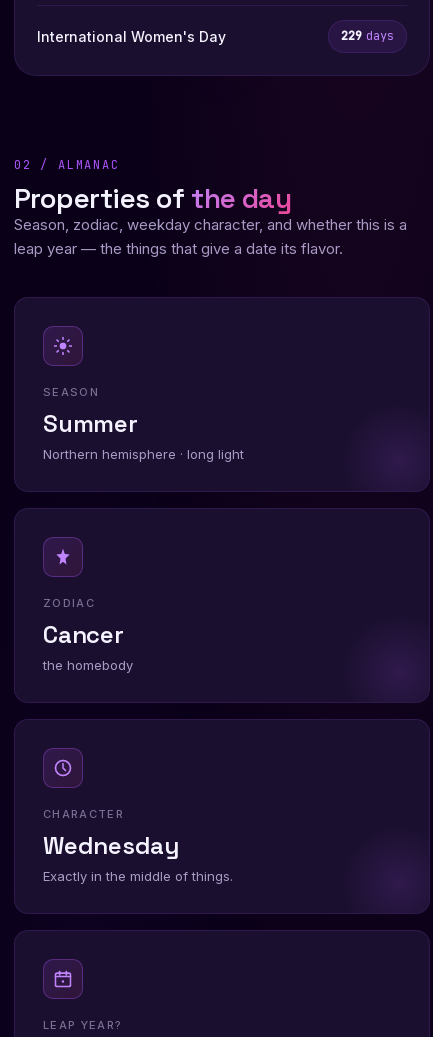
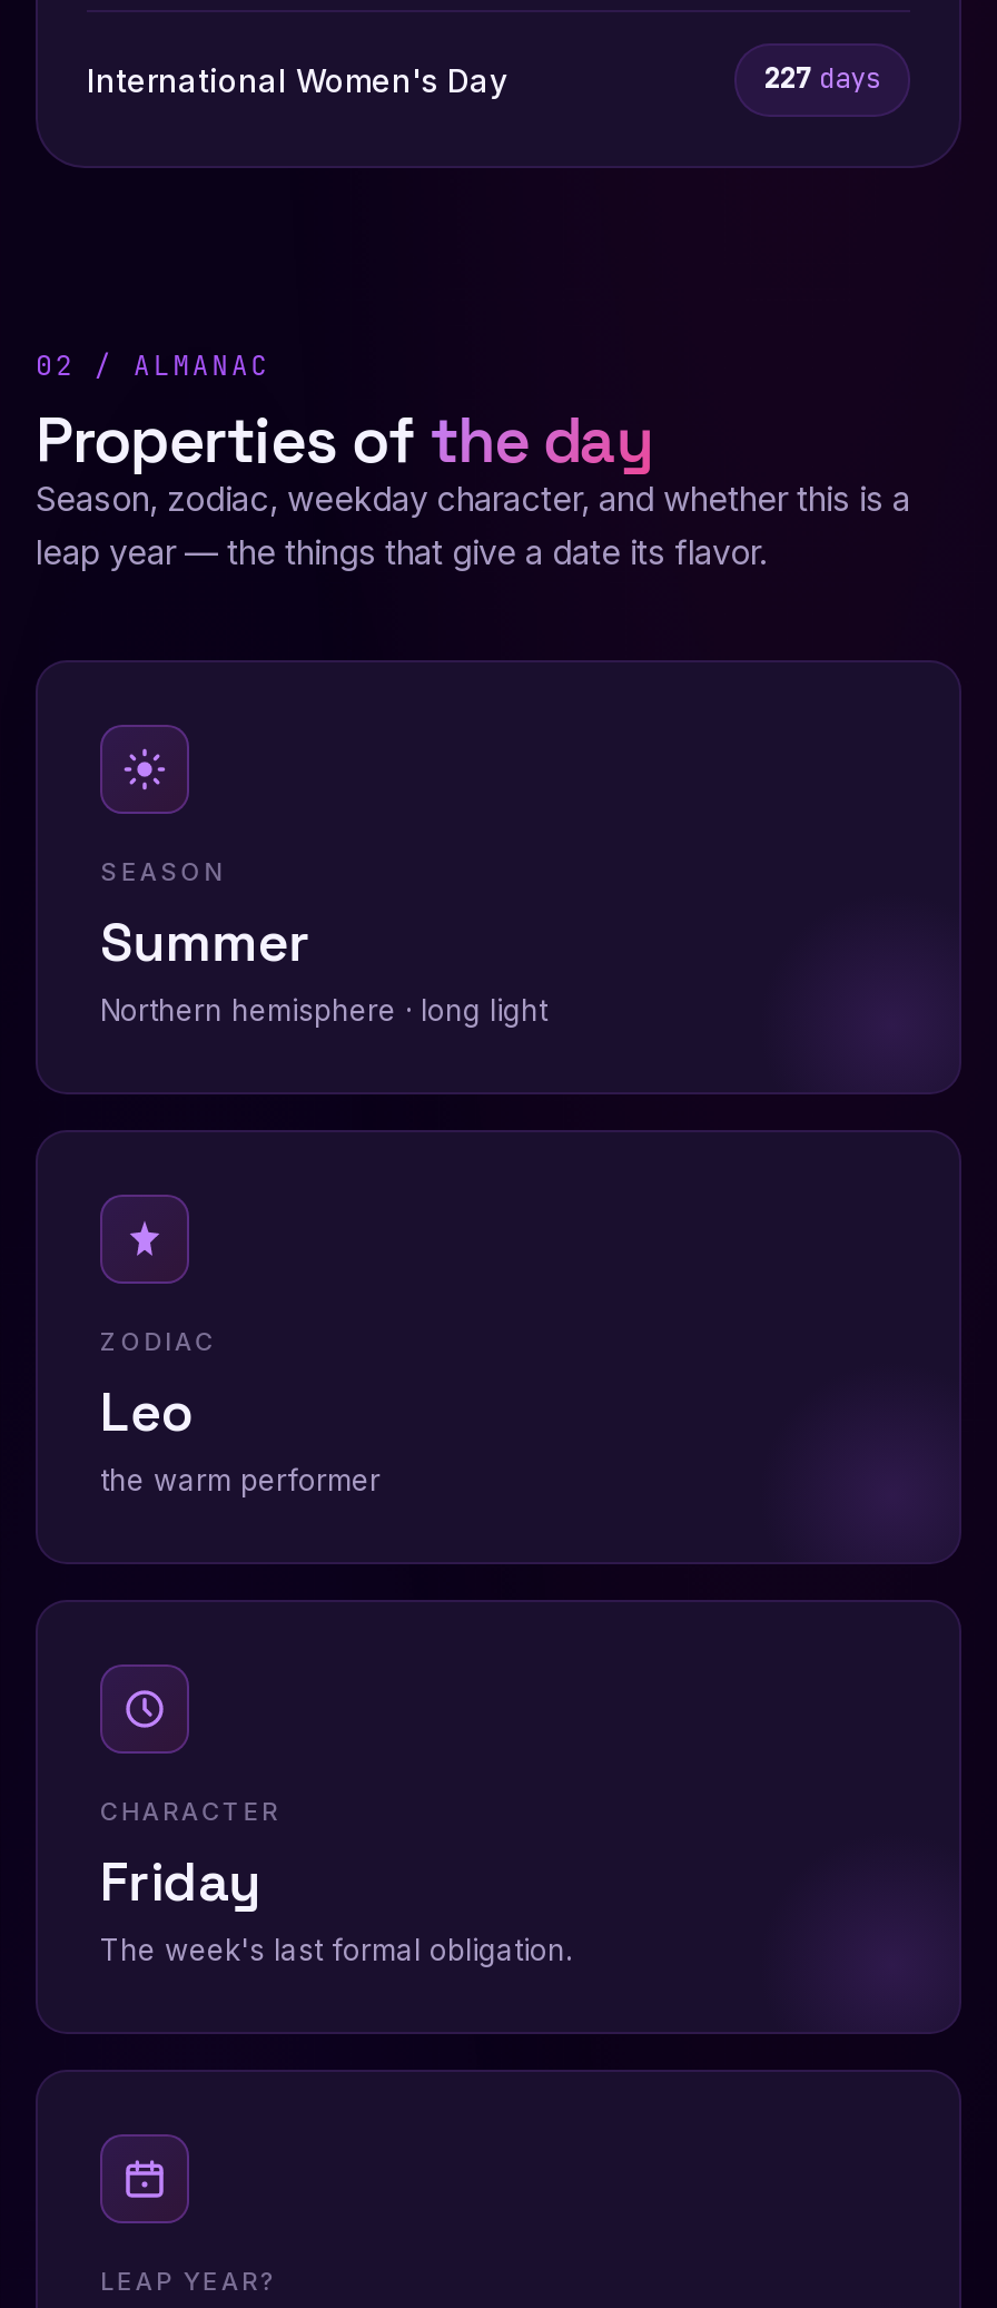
- 229 days
+ 227 days

- Cancer
- the homebody
+ Leo
+ the warm performer

- Wednesday
- Exactly in the middle of things.
+ Friday
+ The week's last formal obligation.
